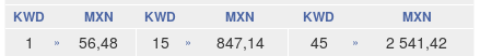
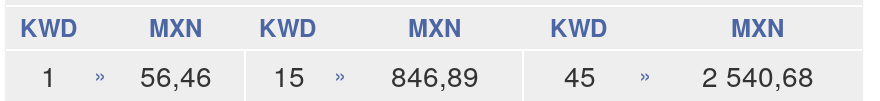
- 56,48
+ 56,46

- 847,14
+ 846,89

- 2 541,42
+ 2 540,68
